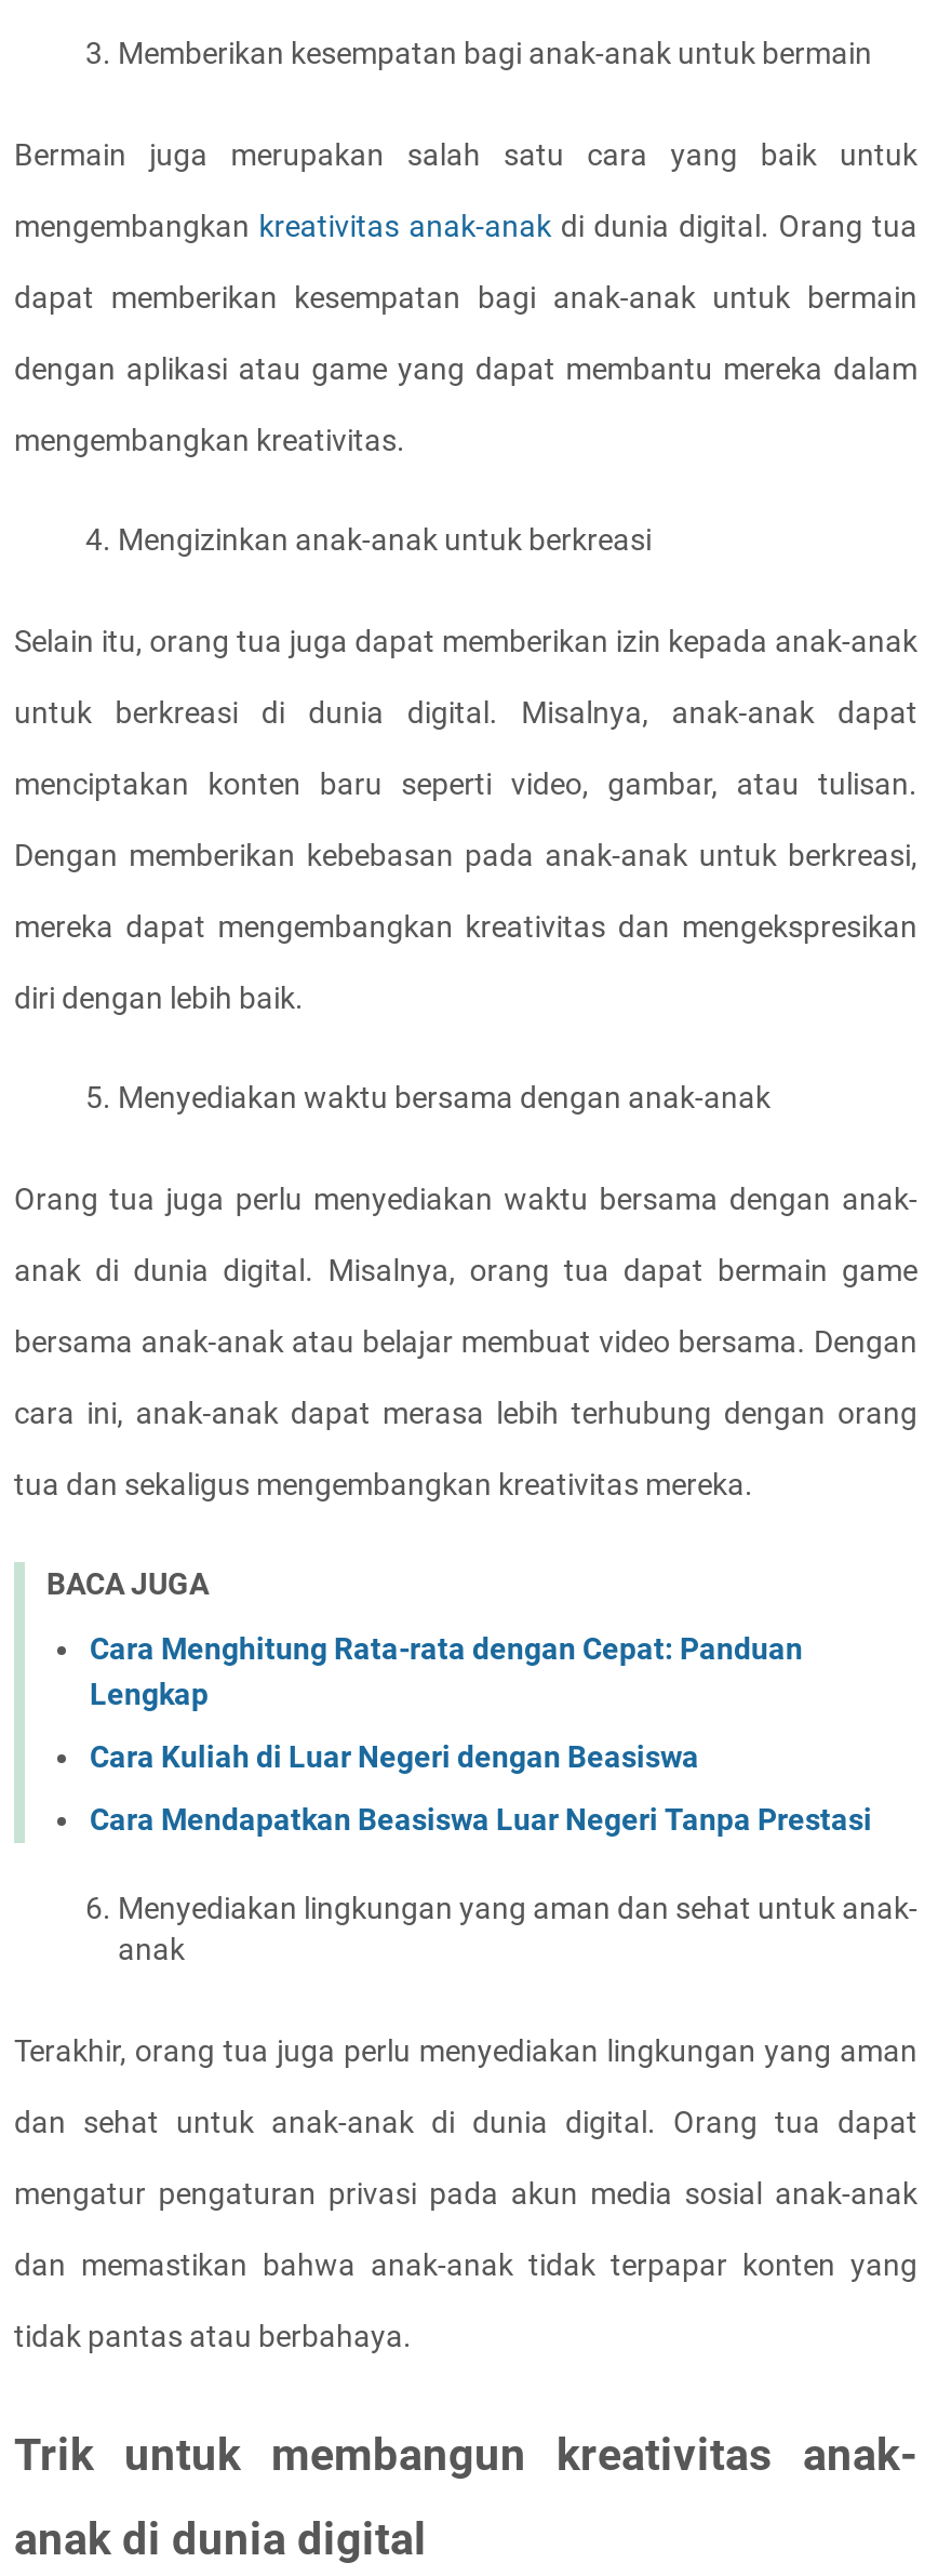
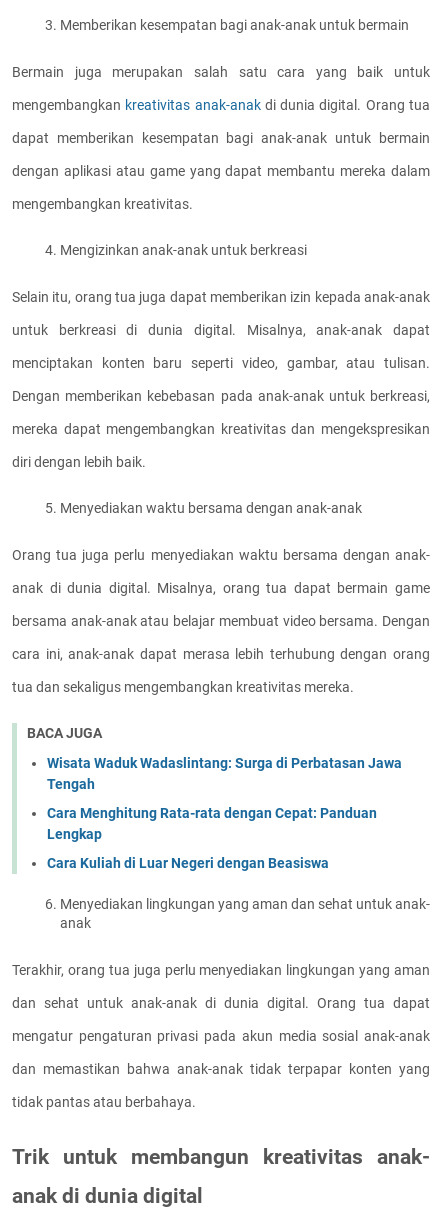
+ Wisata Waduk Wadaslintang: Surga di Perbatasan Jawa
+ Tengah

moved down: Cara Menghitung Rata-rata dengan Cepat: Panduan | Lengkap | Cara Kuliah di Luar Negeri dengan Beasiswa

- Cara Mendapatkan Beasiswa Luar Negeri Tanpa Prestasi
